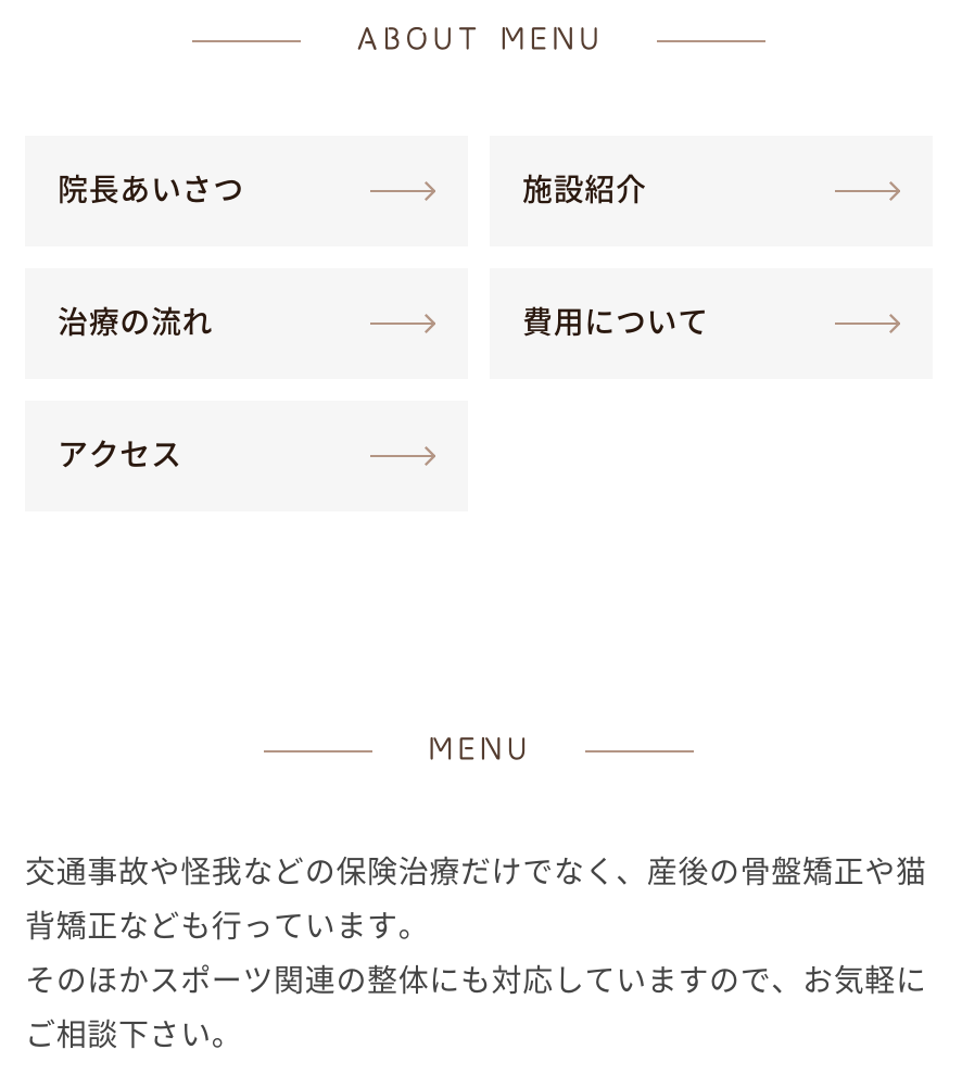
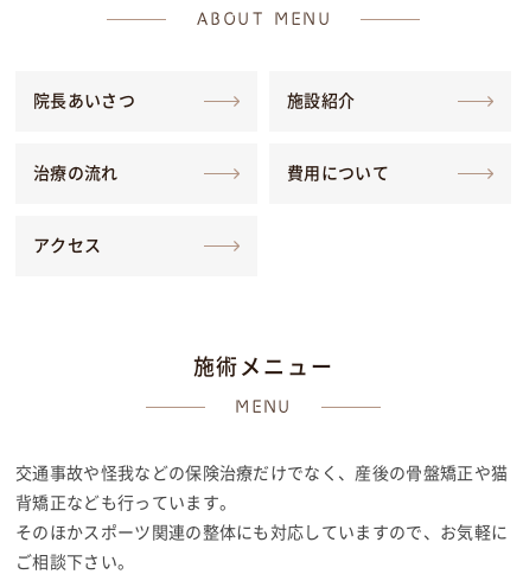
+ 施術メニュー
